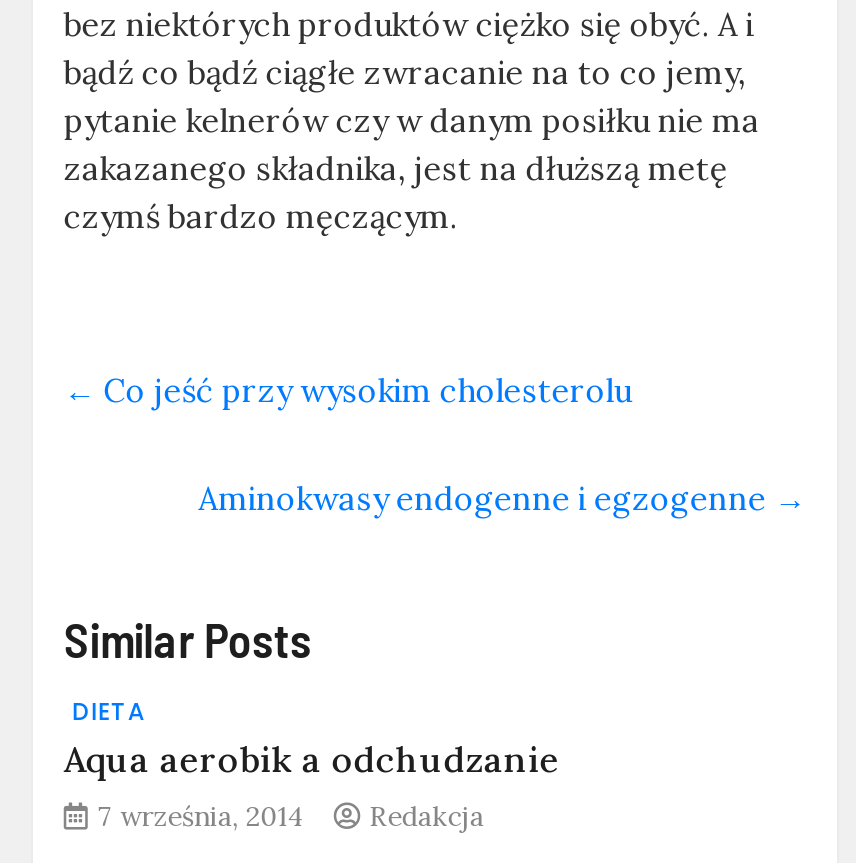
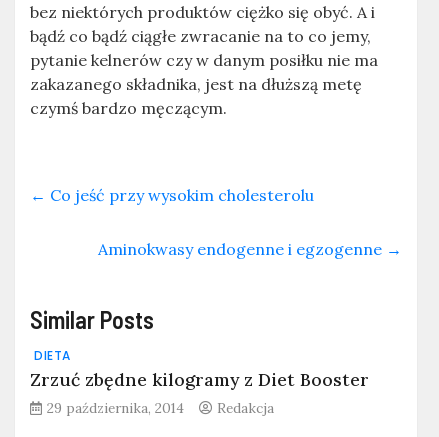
- Aqua aerobik a odchudzanie
- 7 września, 2014
+ Zrzuć zbędne kilogramy z Diet Booster
+ 29 października, 2014
